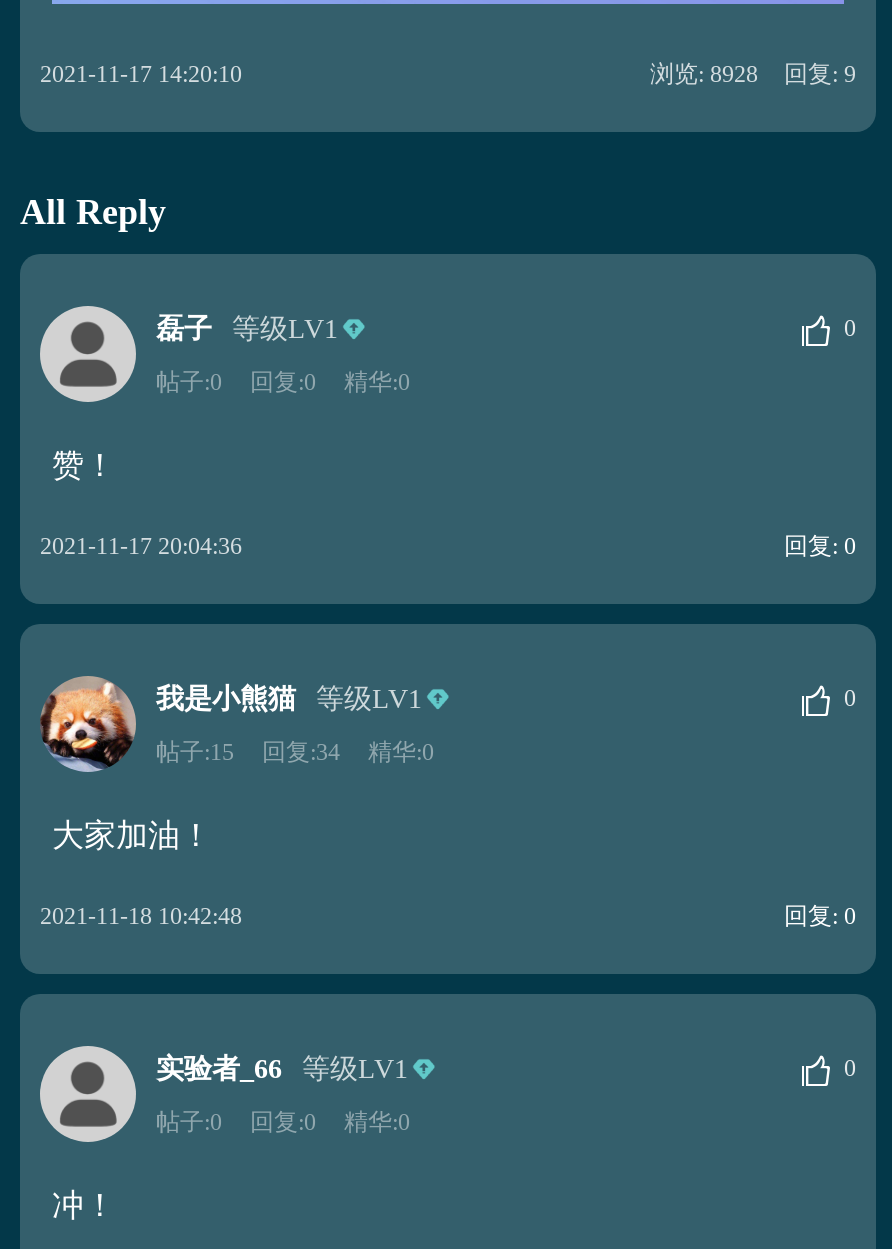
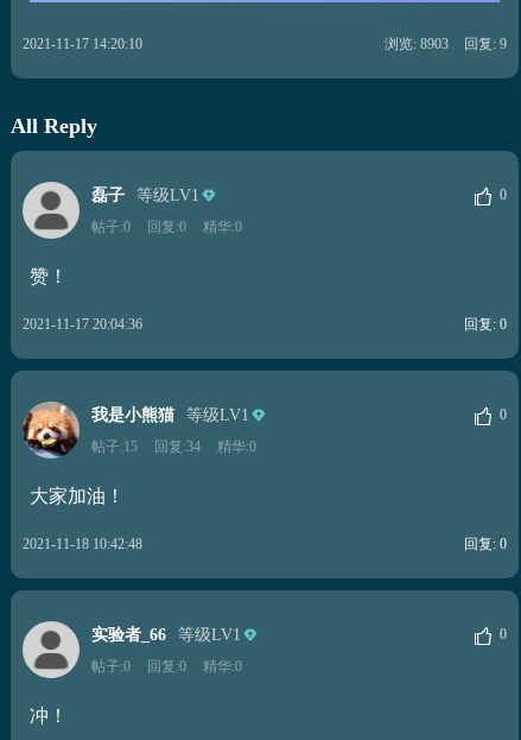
- 浏览: 8928 回复: 9
+ 浏览: 8903 回复: 9
